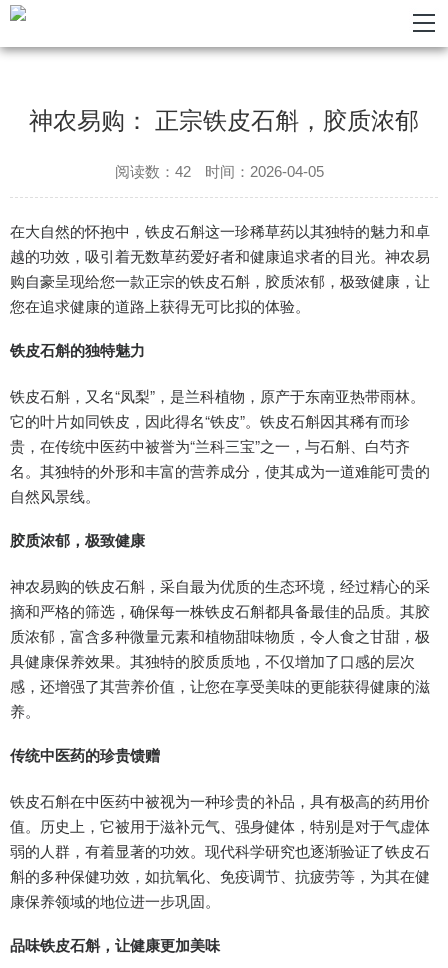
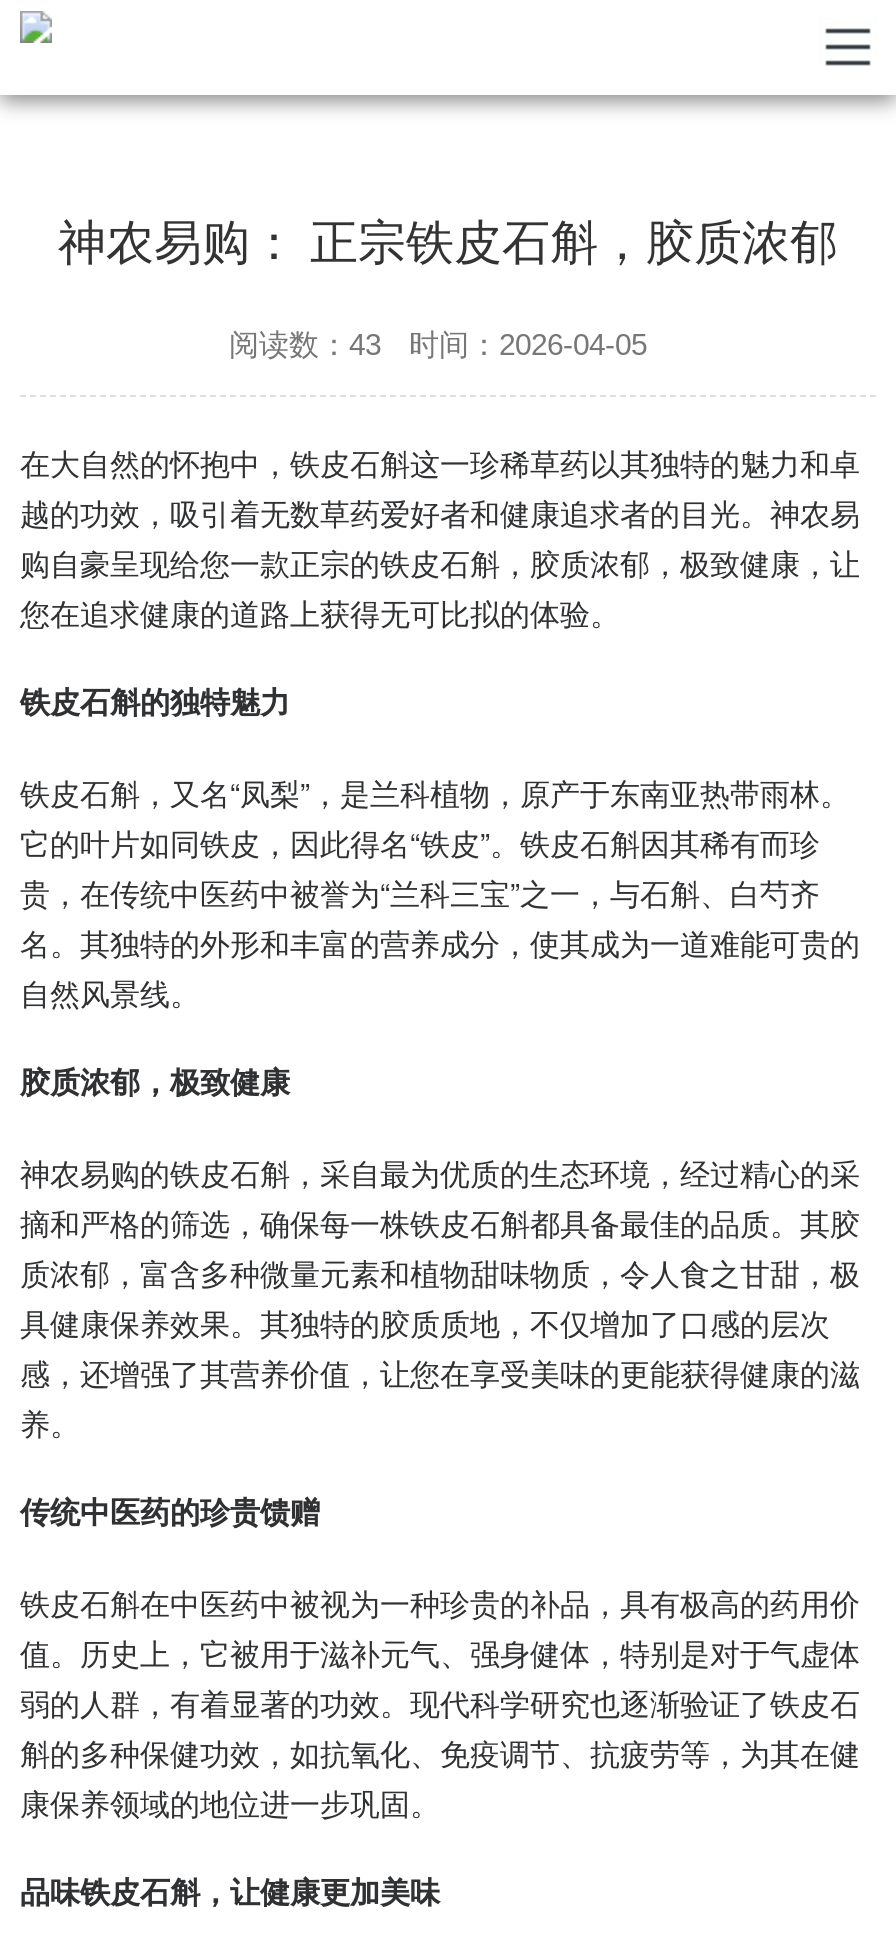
- 阅读数：42 时间：2026-04-05
+ 阅读数：43 时间：2026-04-05
